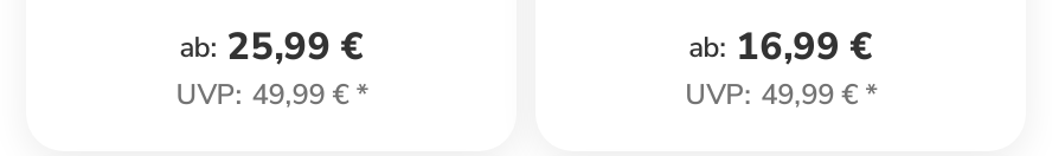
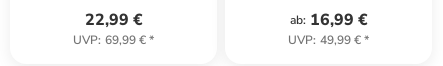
- ab: 25,99 €
- UVP: 49,99 €*
+ 22,99 €
+ UVP: 69,99 €*
